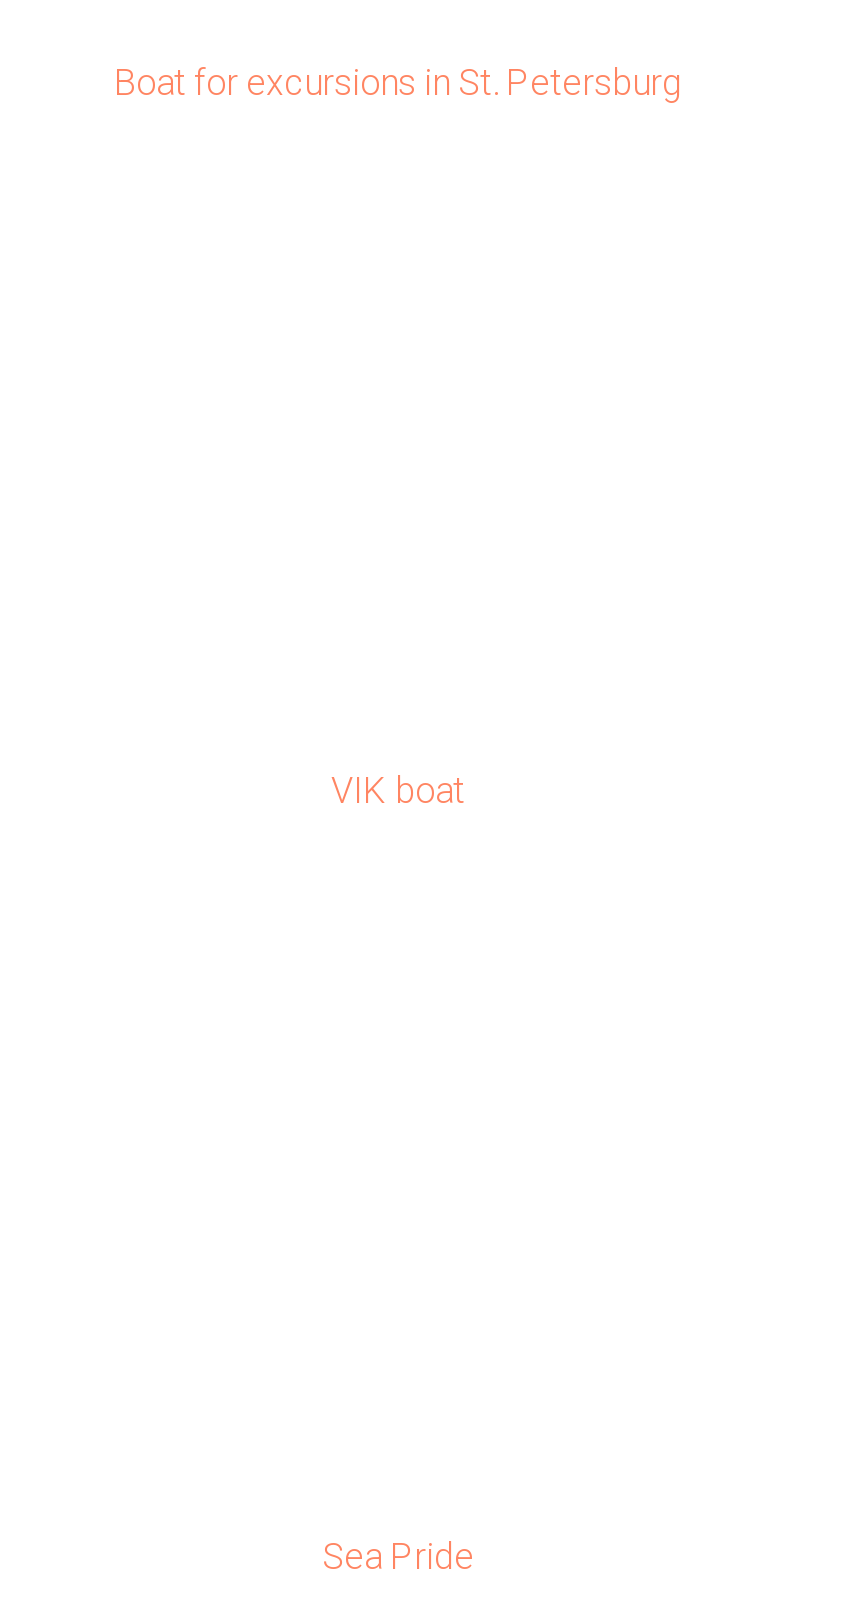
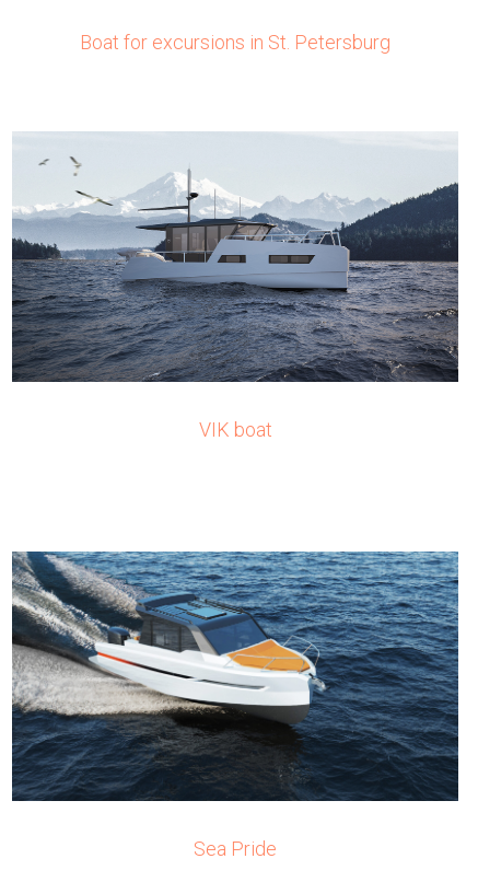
+ [image]

+ [image]
